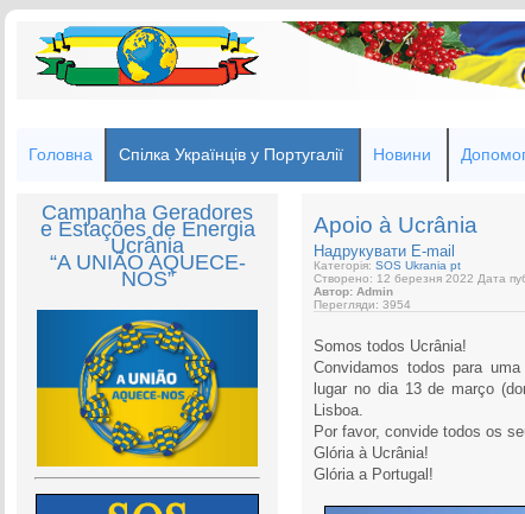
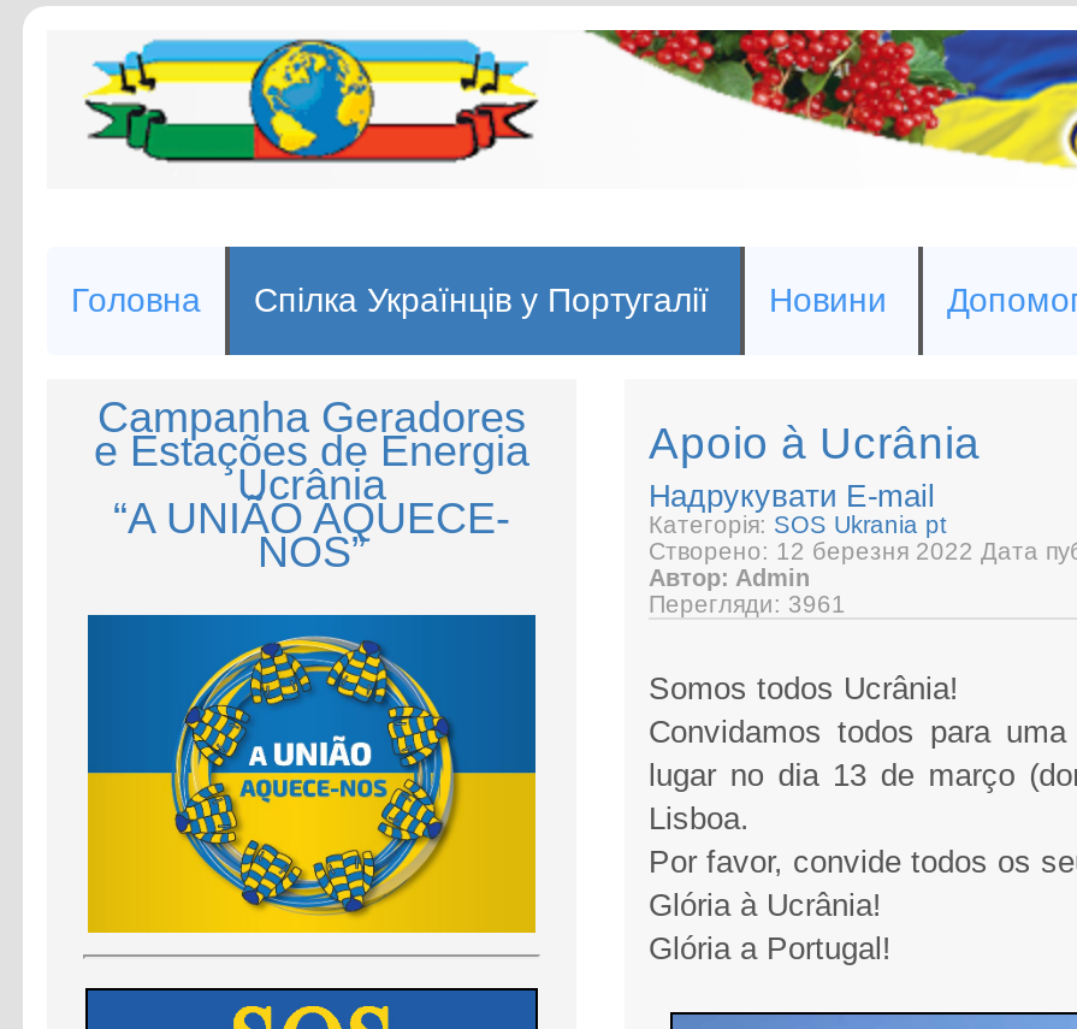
- Перегляди: 3954
+ Перегляди: 3961
